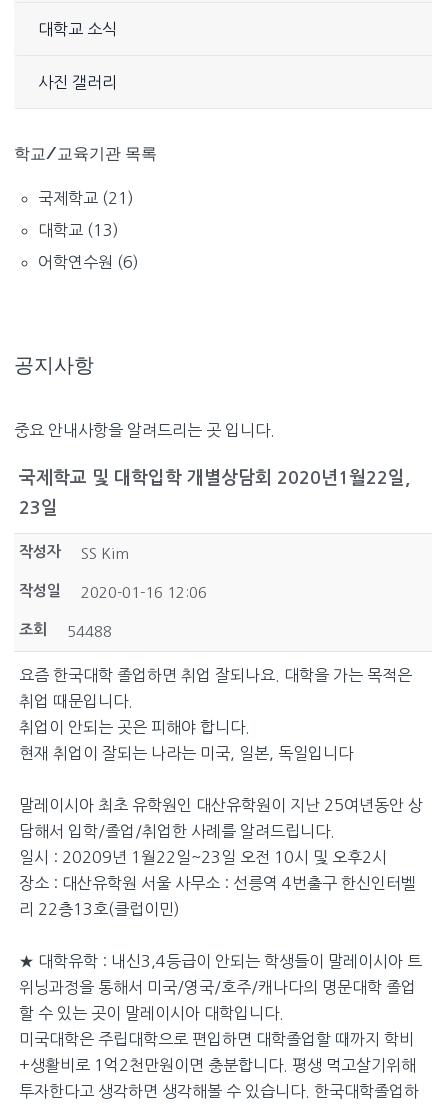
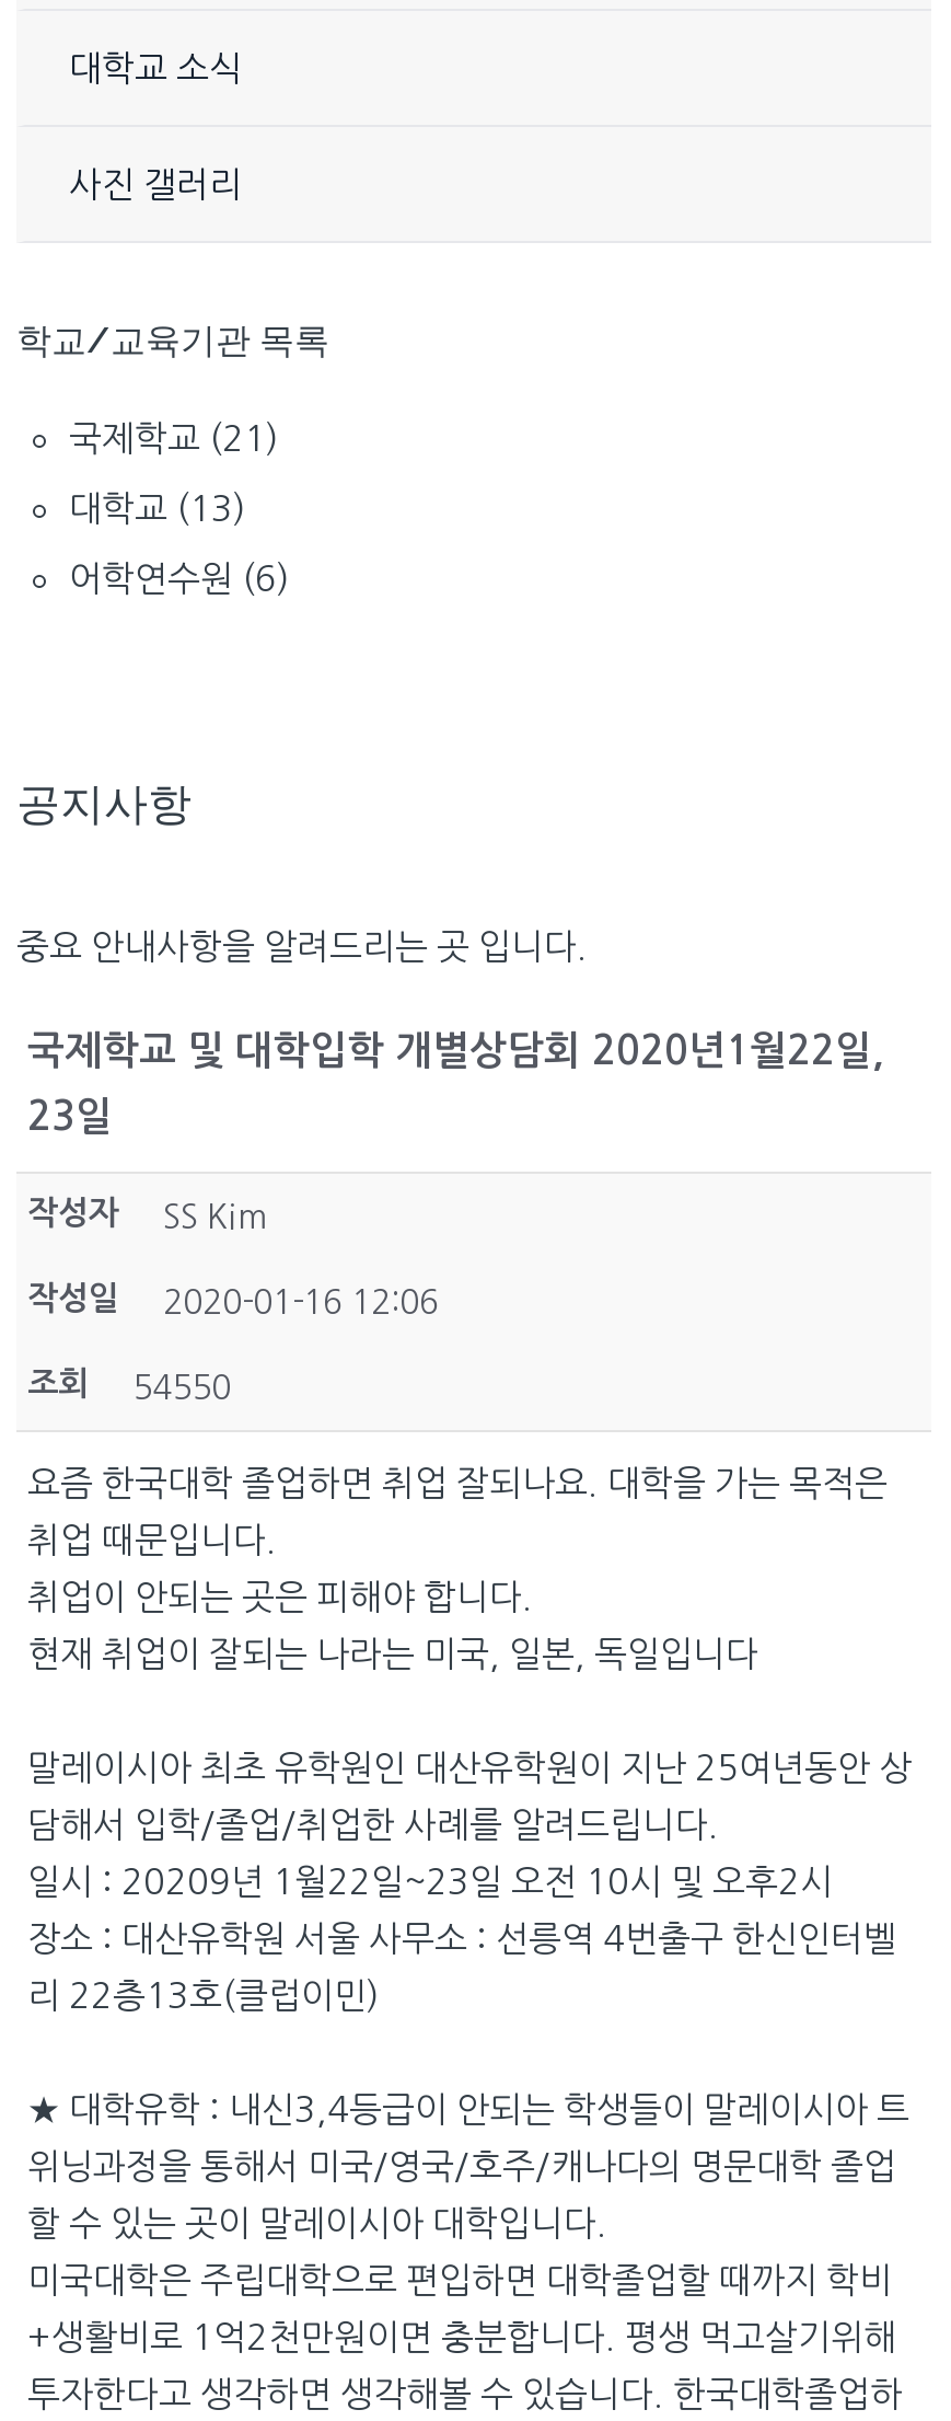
- 조회 54488
+ 조회 54550
